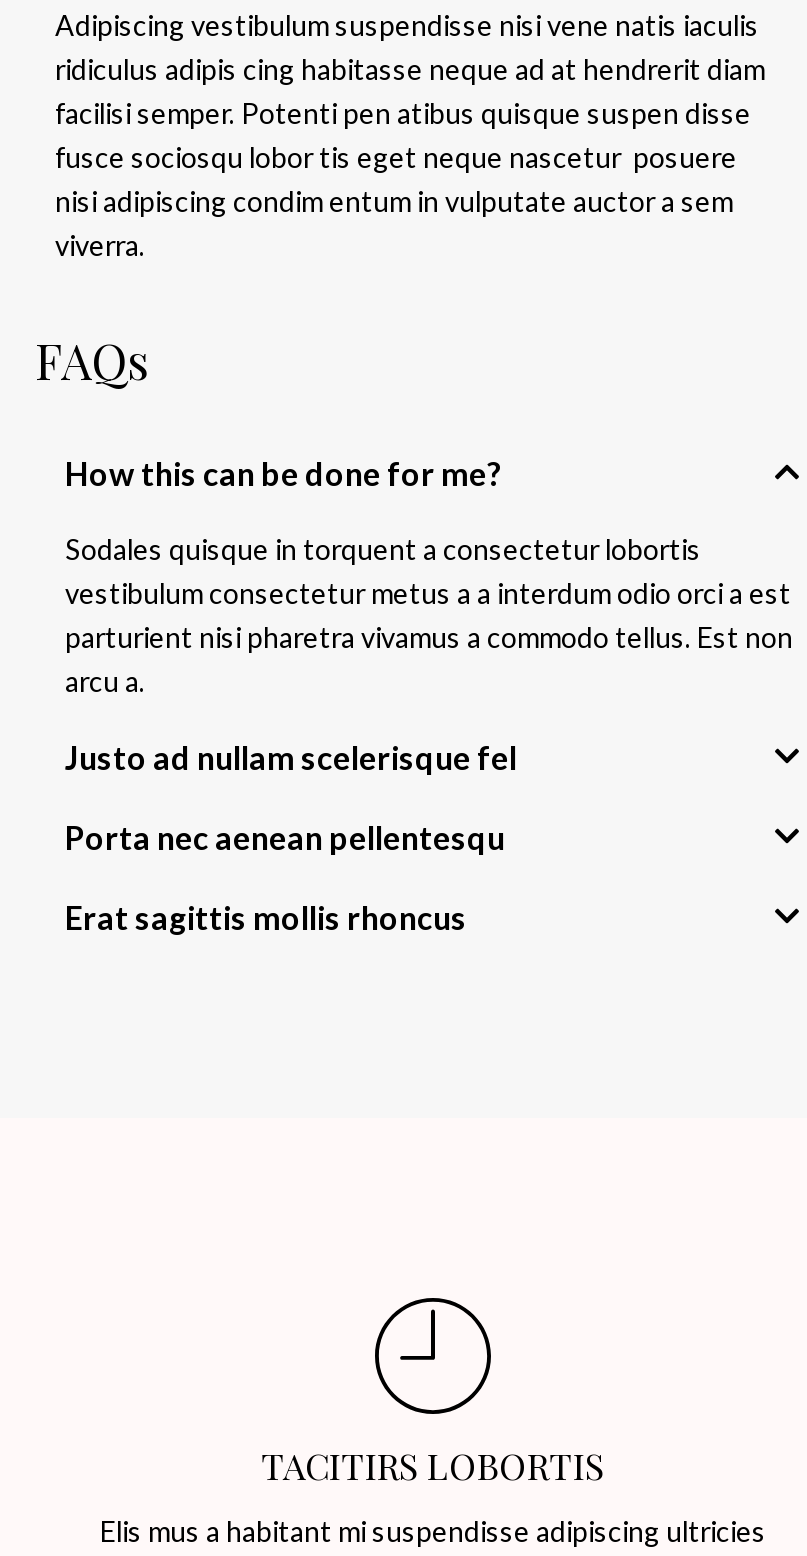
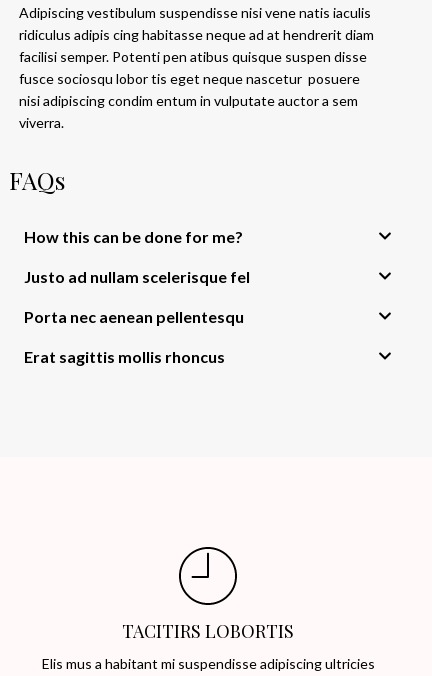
- Sodales quisque in torquent a consectetur lobortis
- vestibulum consectetur metus a a interdum odio orci a est
- parturient nisi pharetra vivamus a commodo tellus. Est non
- arcu a.
